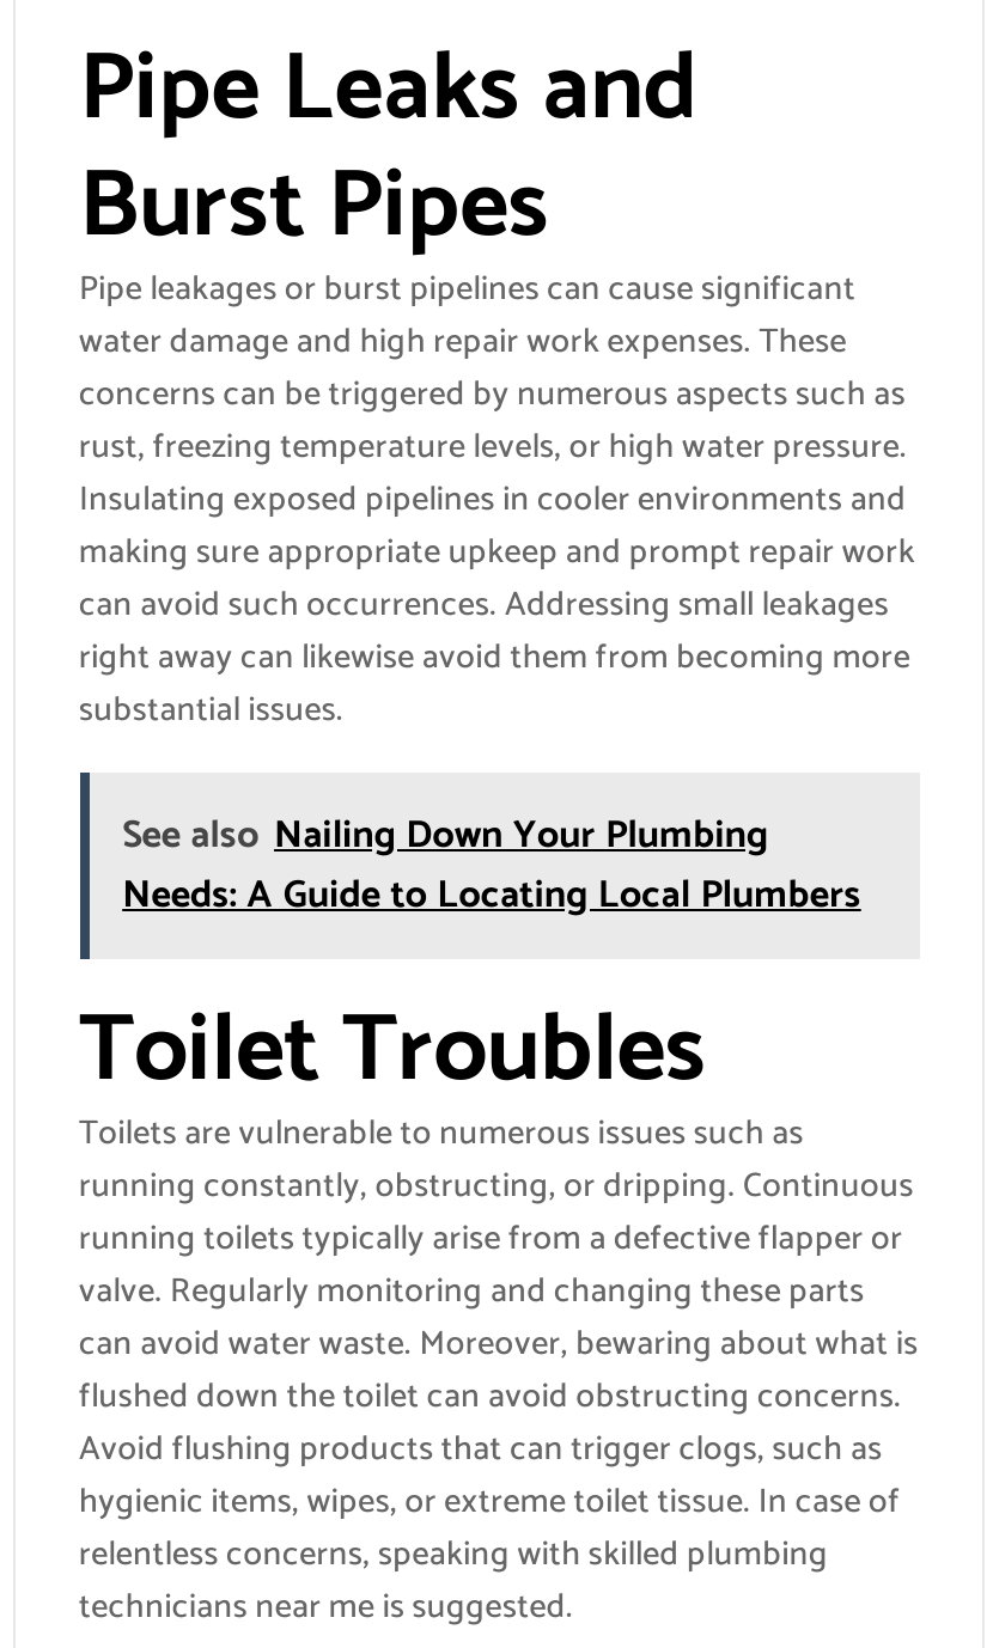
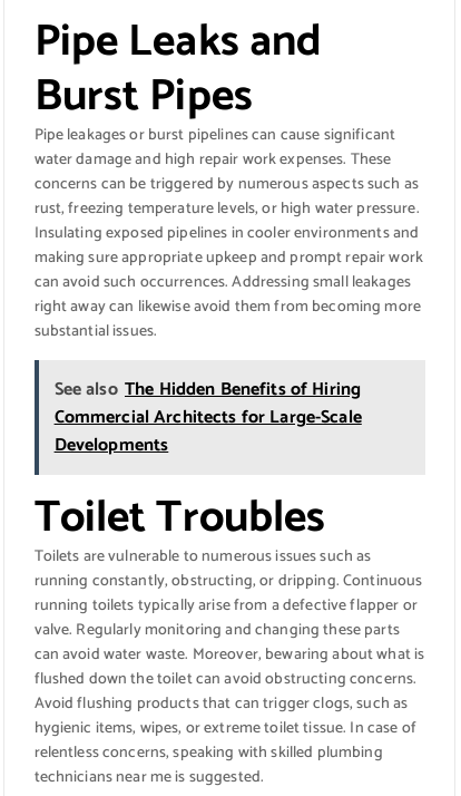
- See also Nailing Down Your Plumbing
- Needs: A Guide to Locating Local Plumbers
+ See also The Hidden Benefits of Hiring
+ Commercial Architects for Large-Scale
+ Developments
